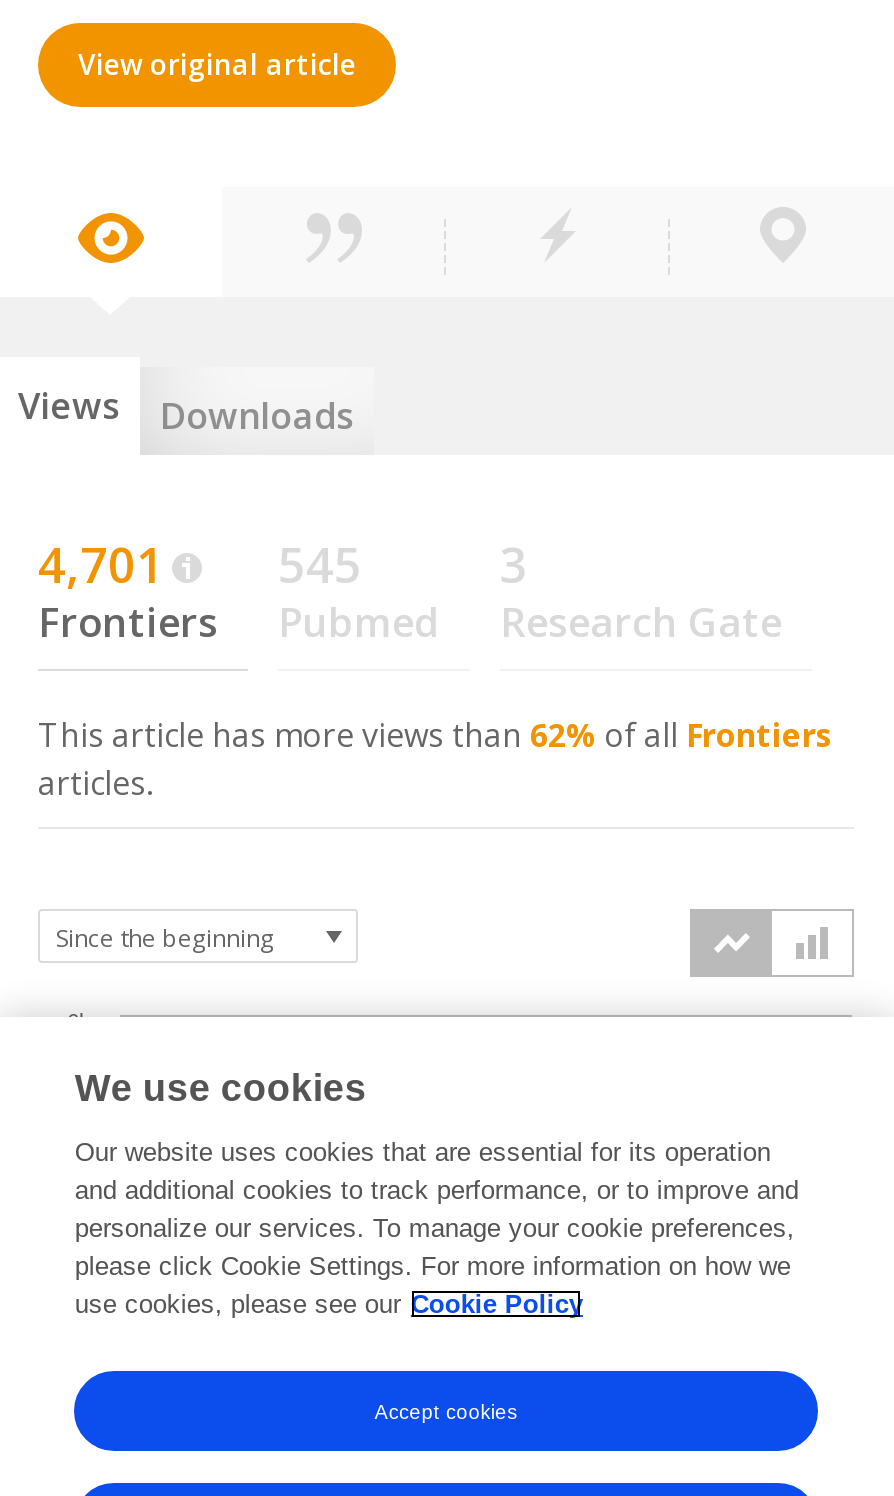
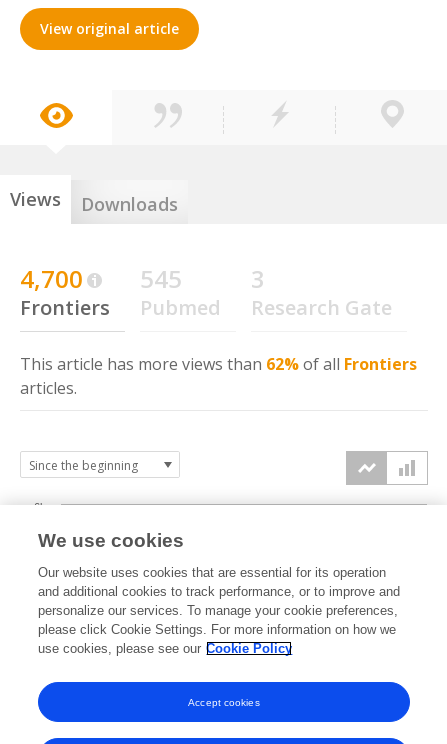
- 4,701
+ 4,700
